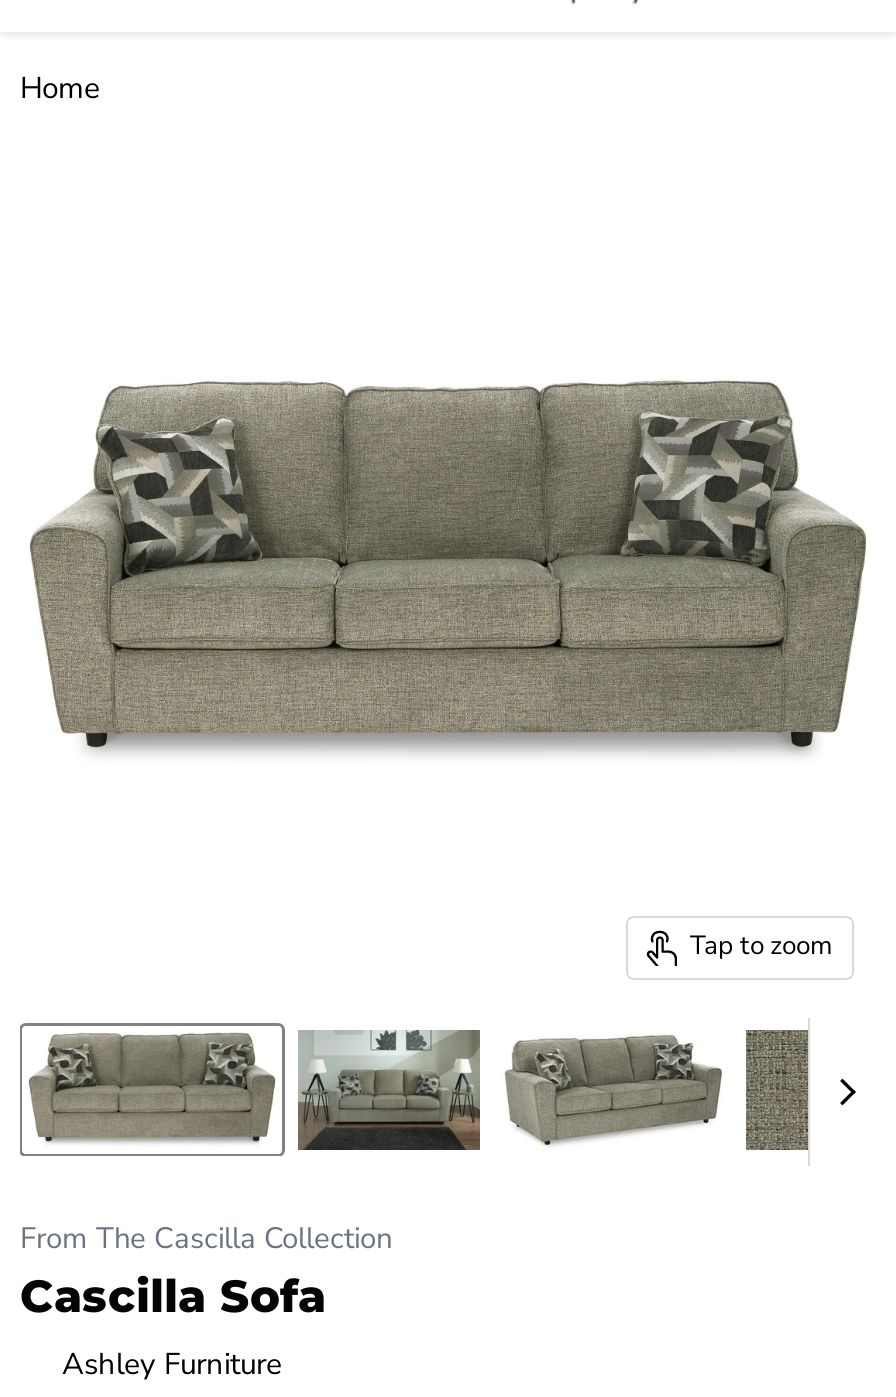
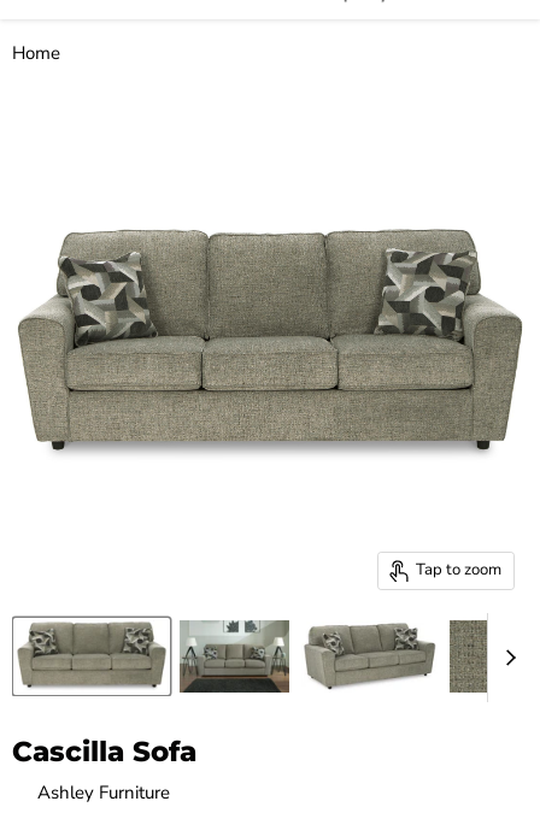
- From The Cascilla Collection
